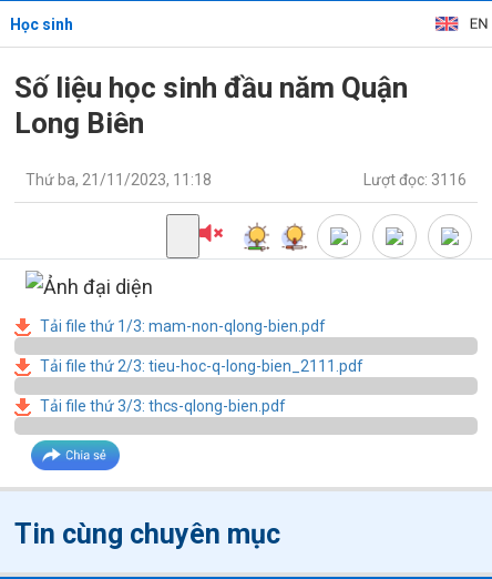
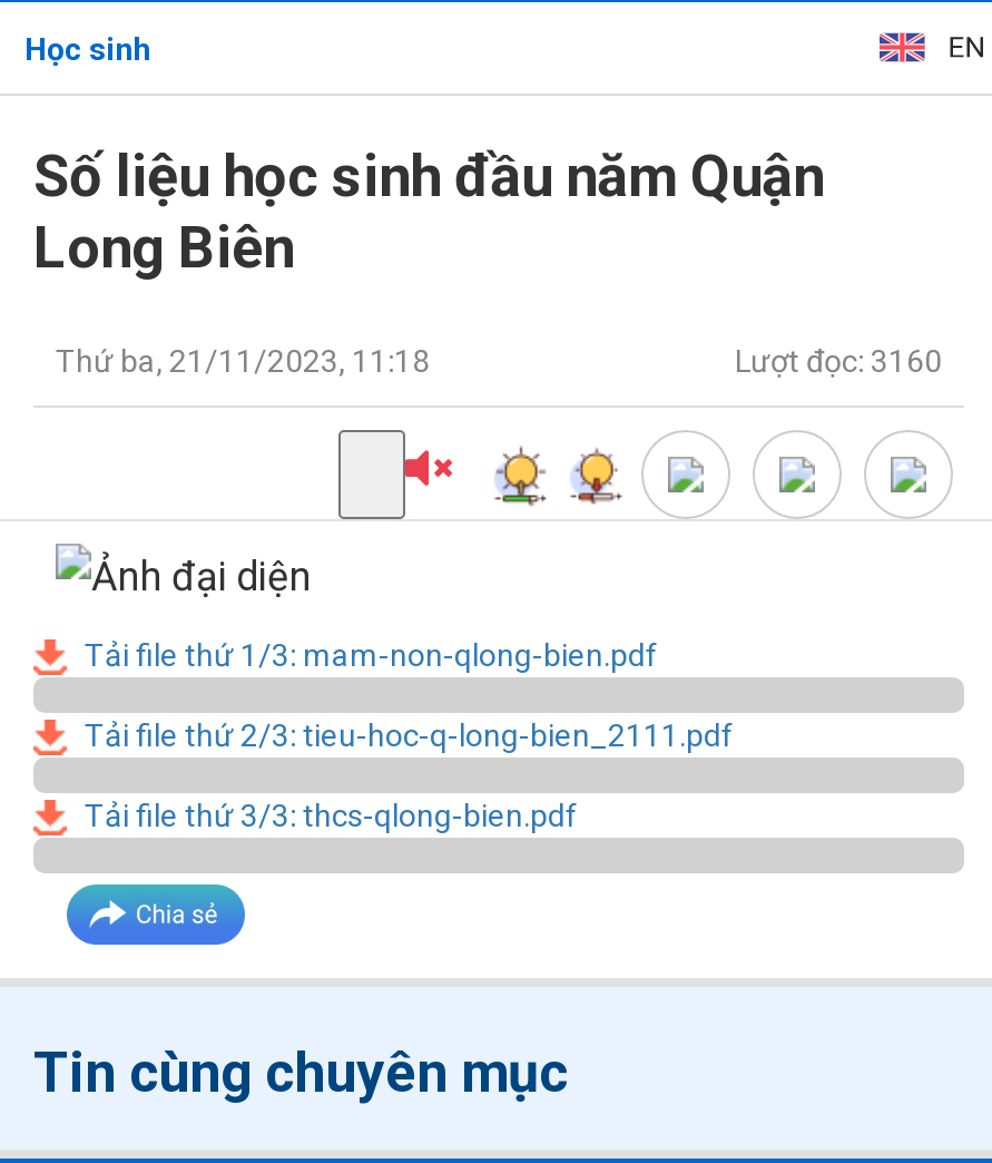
- Lượt đọc: 3116
+ Lượt đọc: 3160
